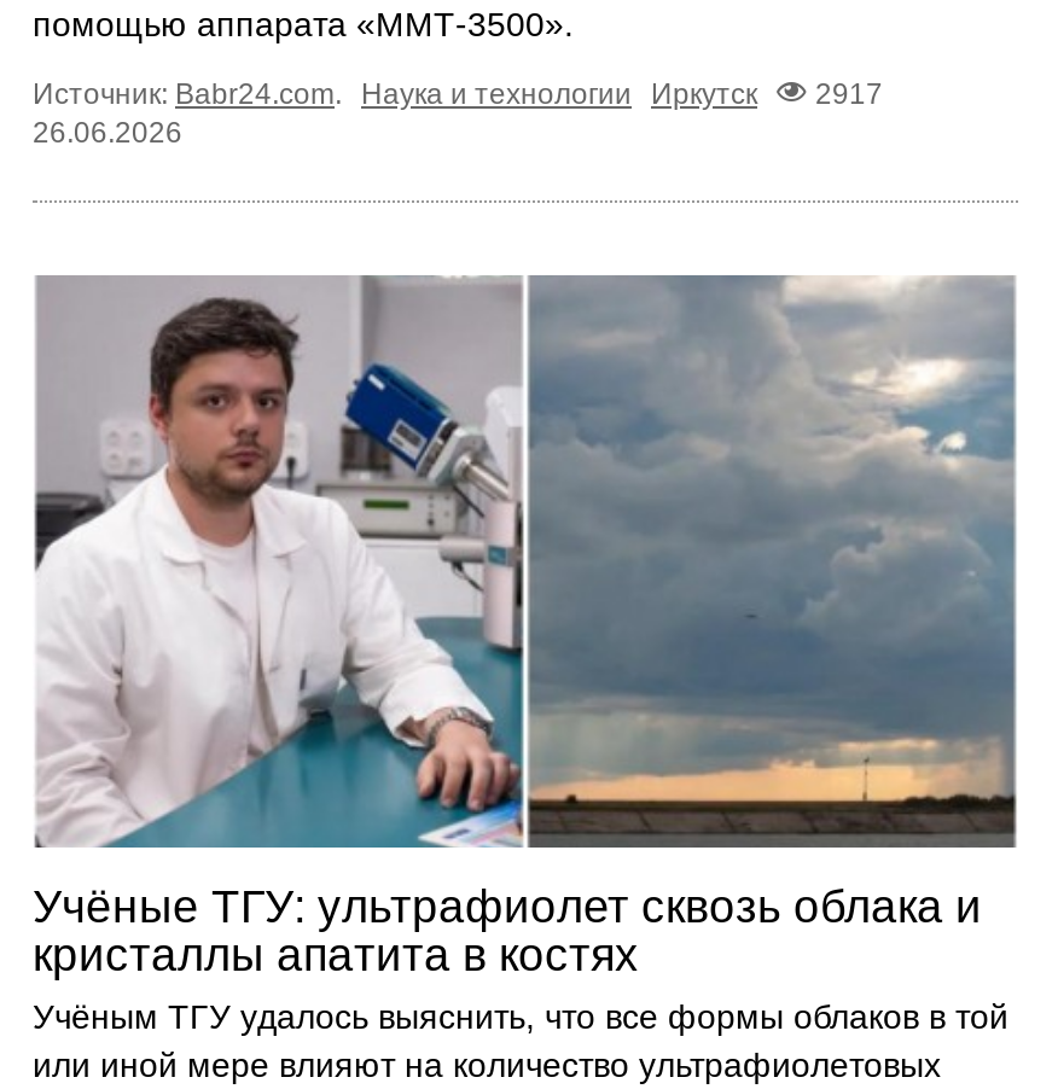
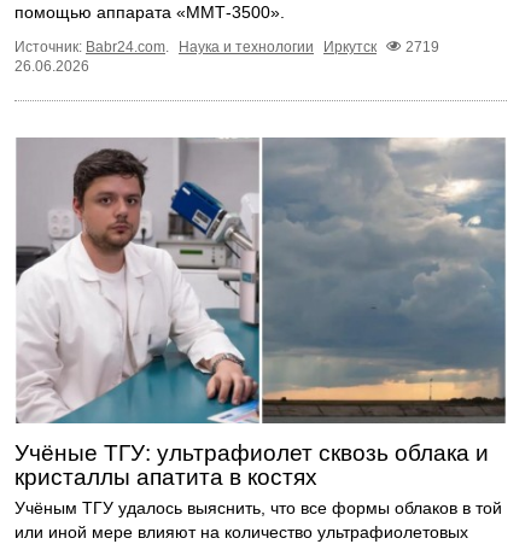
- Источник: Babr24.com. Наука и технологии Иркутск 2917
+ Источник: Babr24.com. Наука и технологии Иркутск 2719
